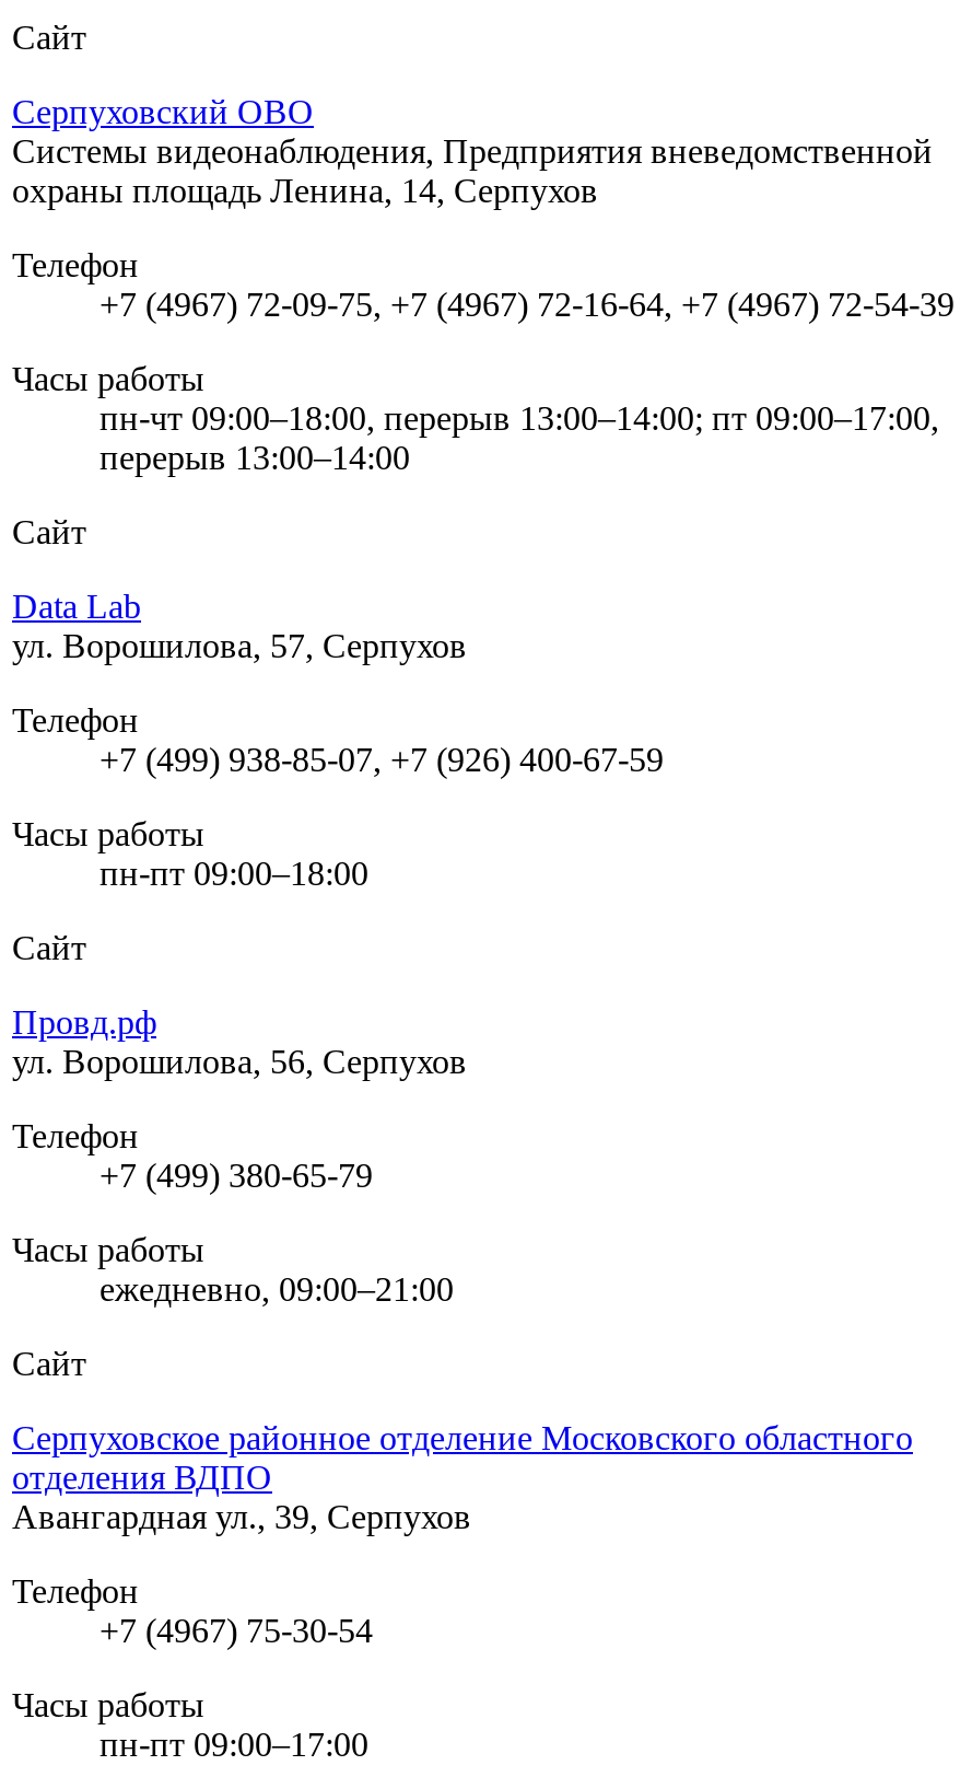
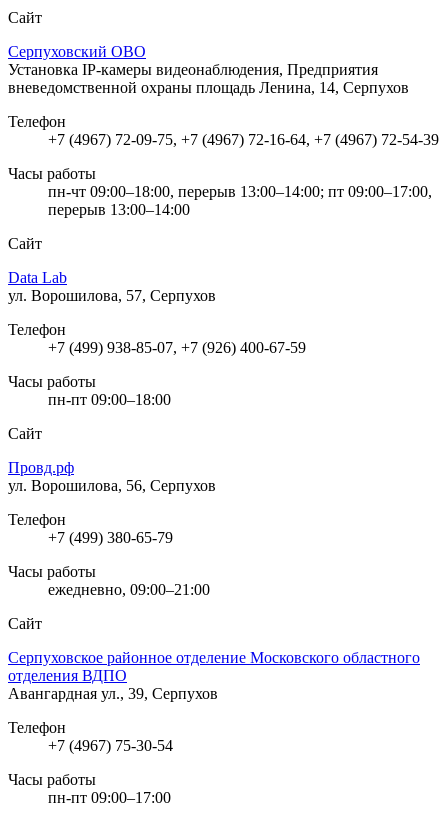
- Системы видеонаблюдения, Предприятия вневедомственной
- охраны площадь Ленина, 14, Серпухов
+ Установка IP-камеры видеонаблюдения, Предприятия
+ вневедомственной охраны площадь Ленина, 14, Серпухов
